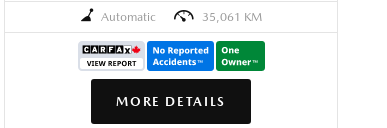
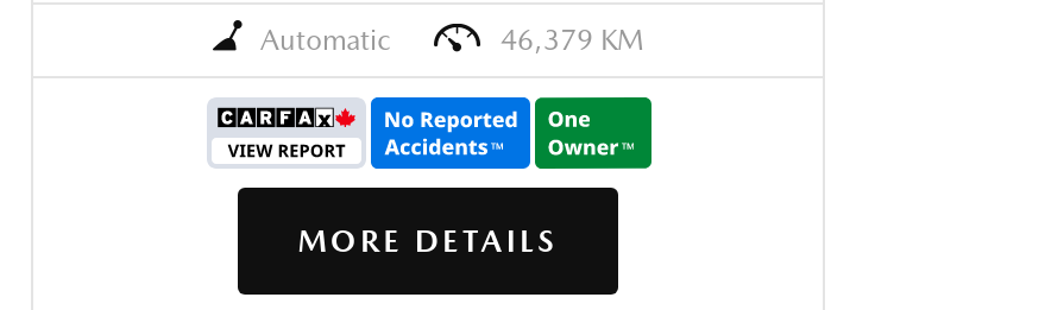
- 35,061 KM
+ 46,379 KM
